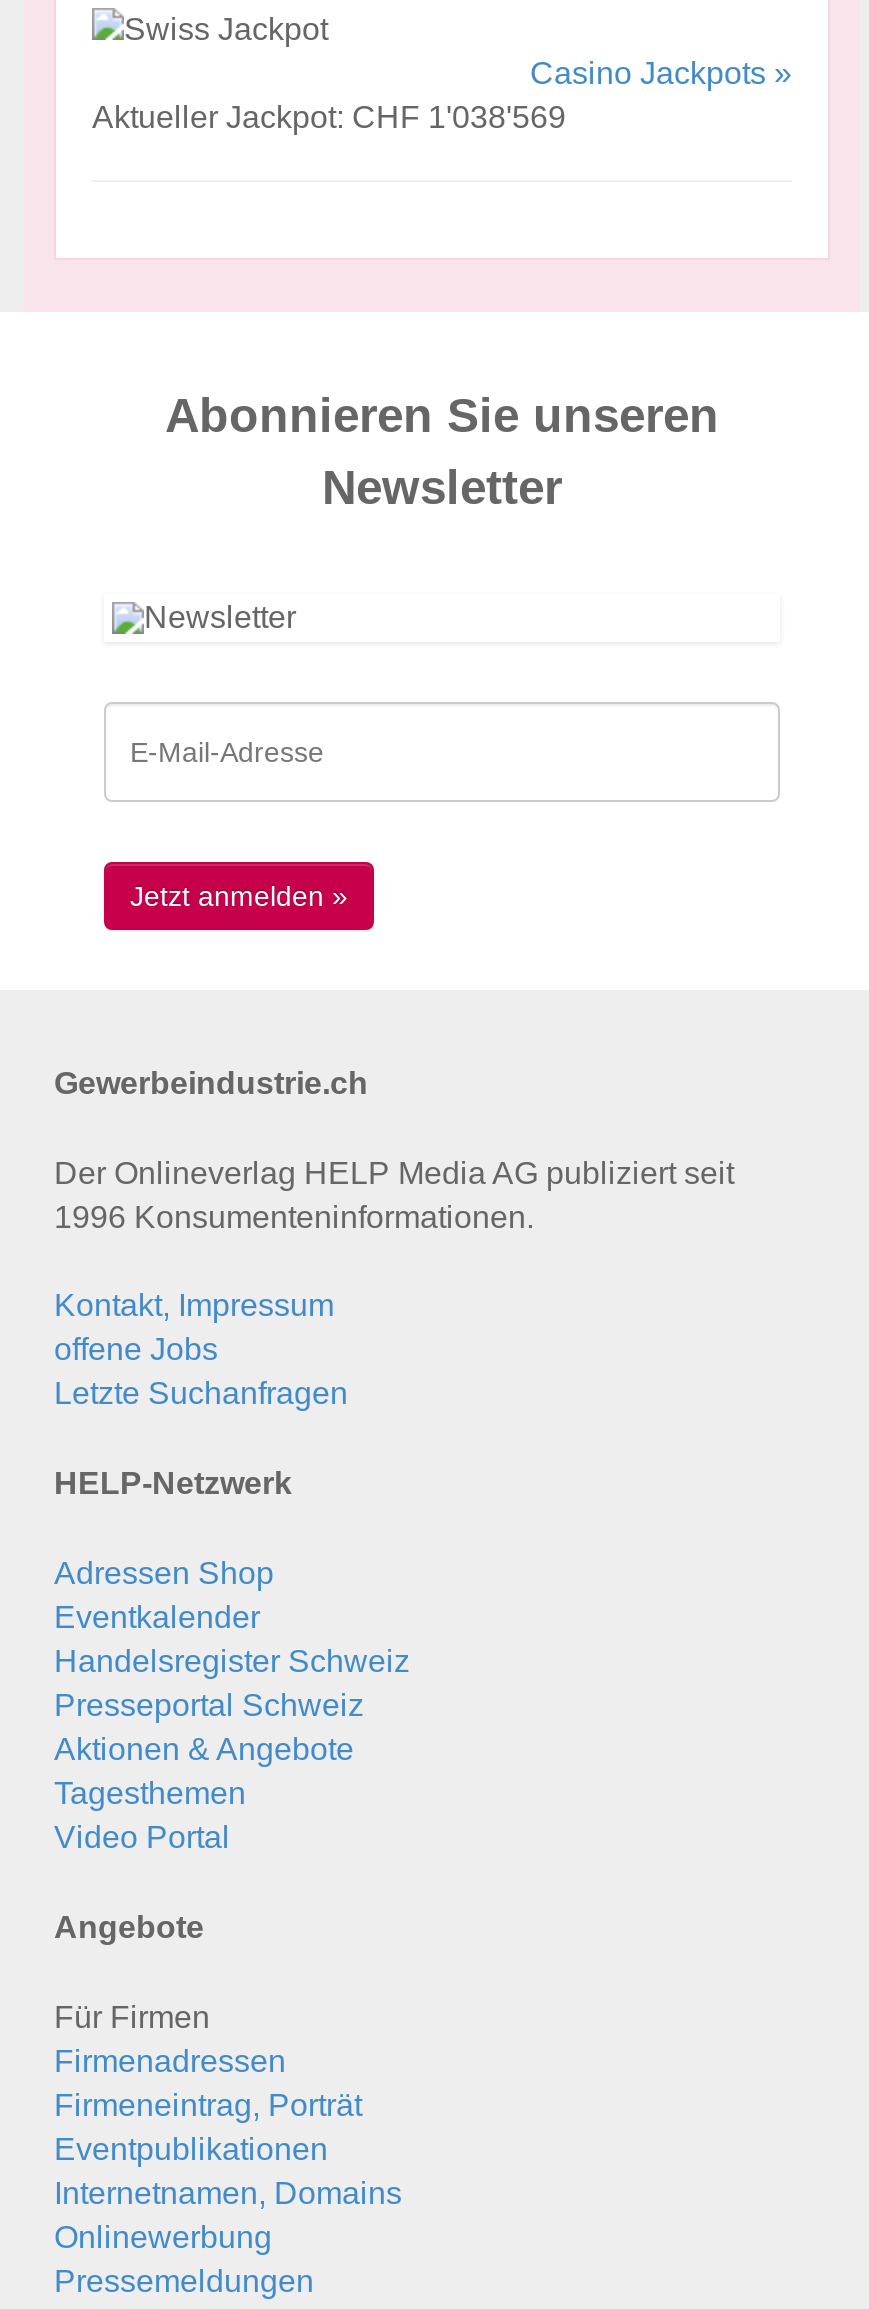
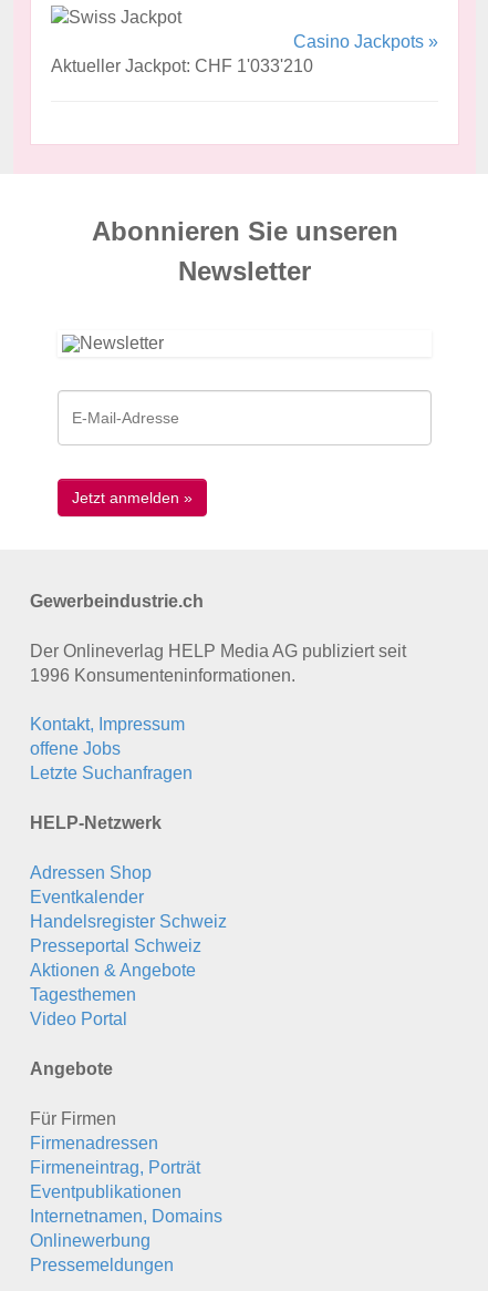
- Aktueller Jackpot: CHF 1'038'569
+ Aktueller Jackpot: CHF 1'033'210
